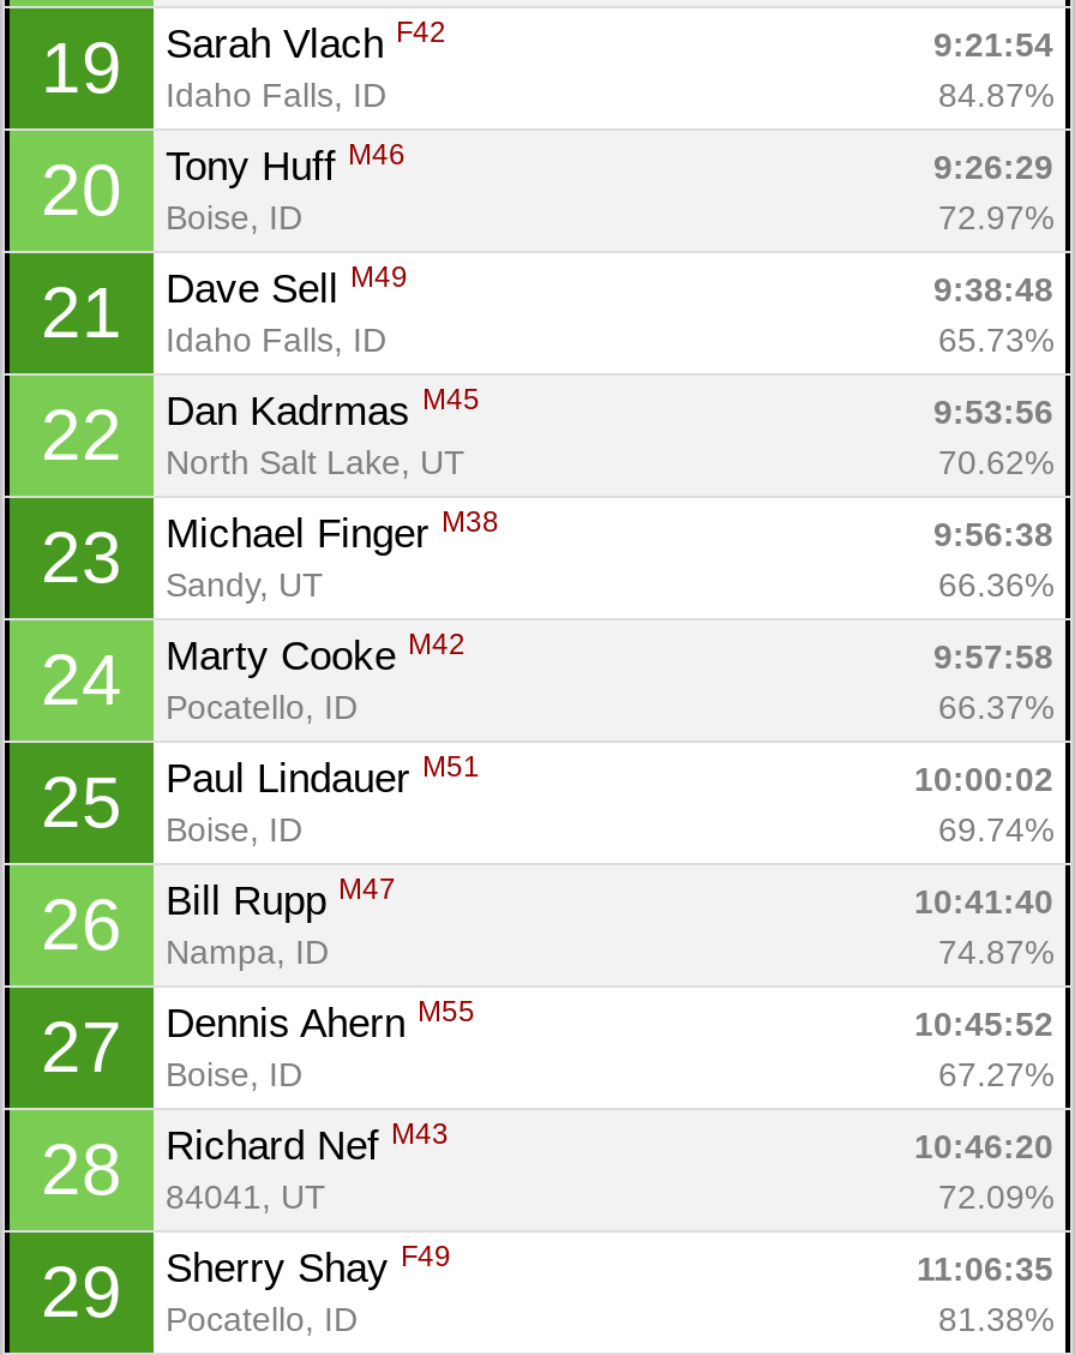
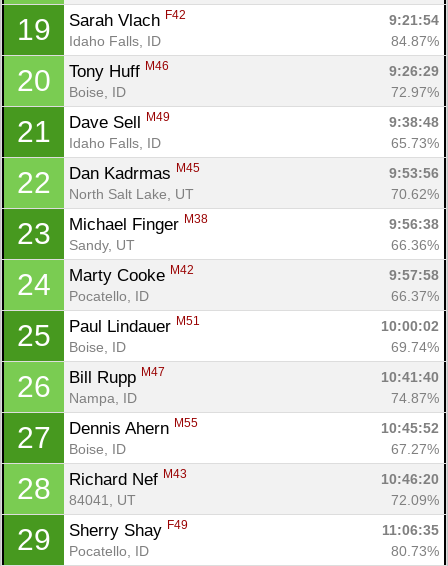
- 81.38%
+ 80.73%
